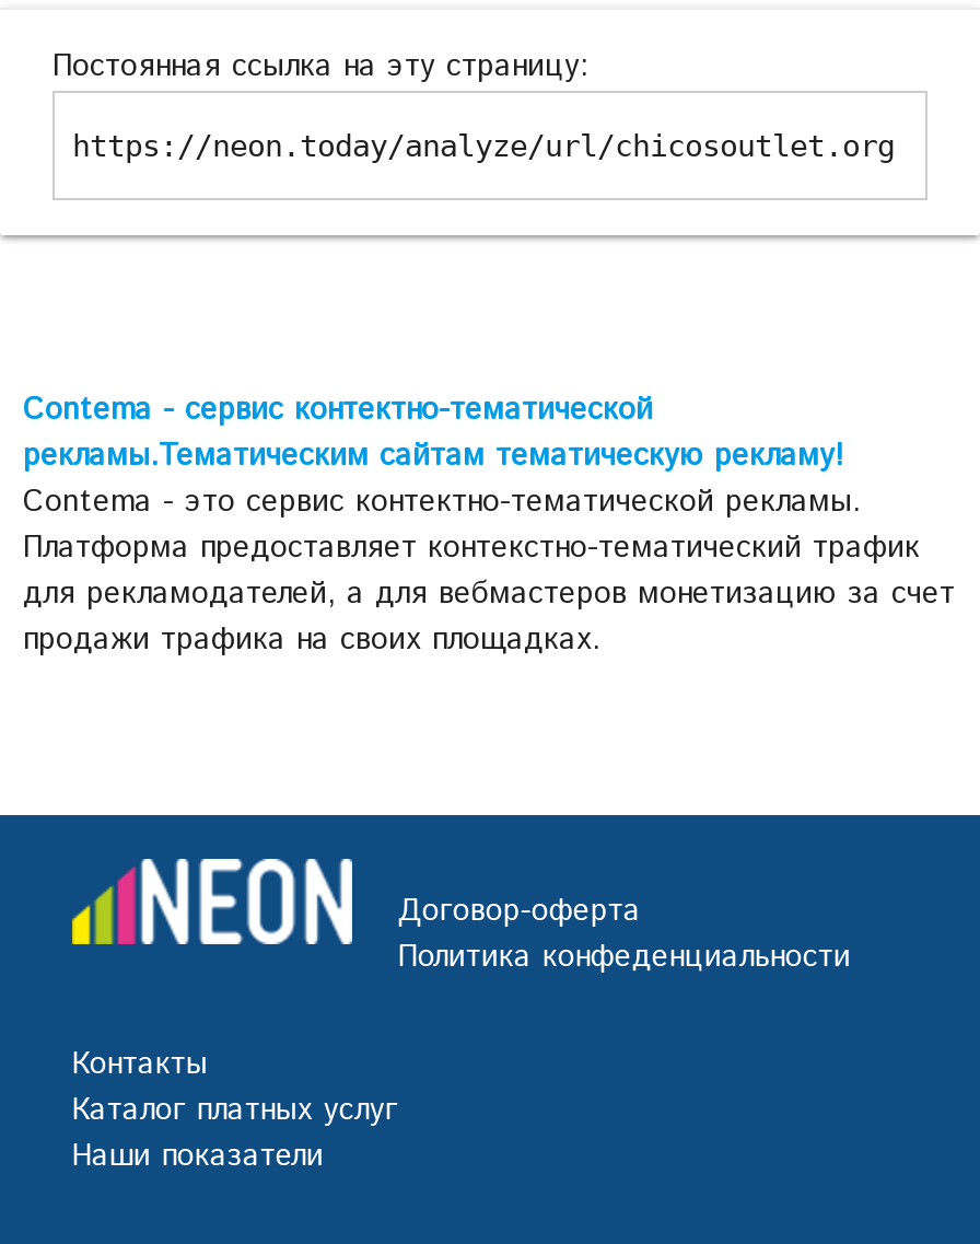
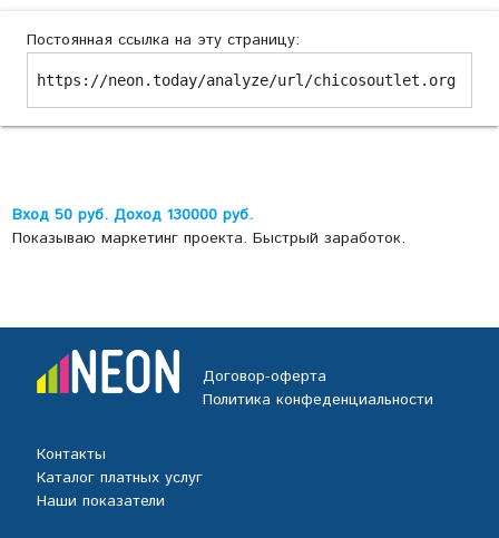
- Contema - сервис контектно-тематической
- рекламы.Тематическим сайтам тематическую рекламу!
- Contema - это сервис контектно-тематической рекламы.
- Платформа предоставляет контекстно-тематический трафик
- для рекламодателей, а для вебмастеров монетизацию за счет
- продажи трафика на своих площадках.
+ Вход 50 руб. Доход 130000 руб.
+ Показываю маркетинг проекта. Быстрый заработок.
